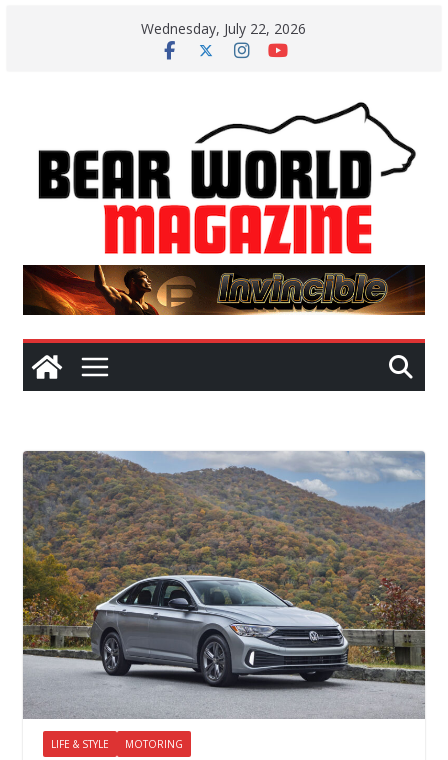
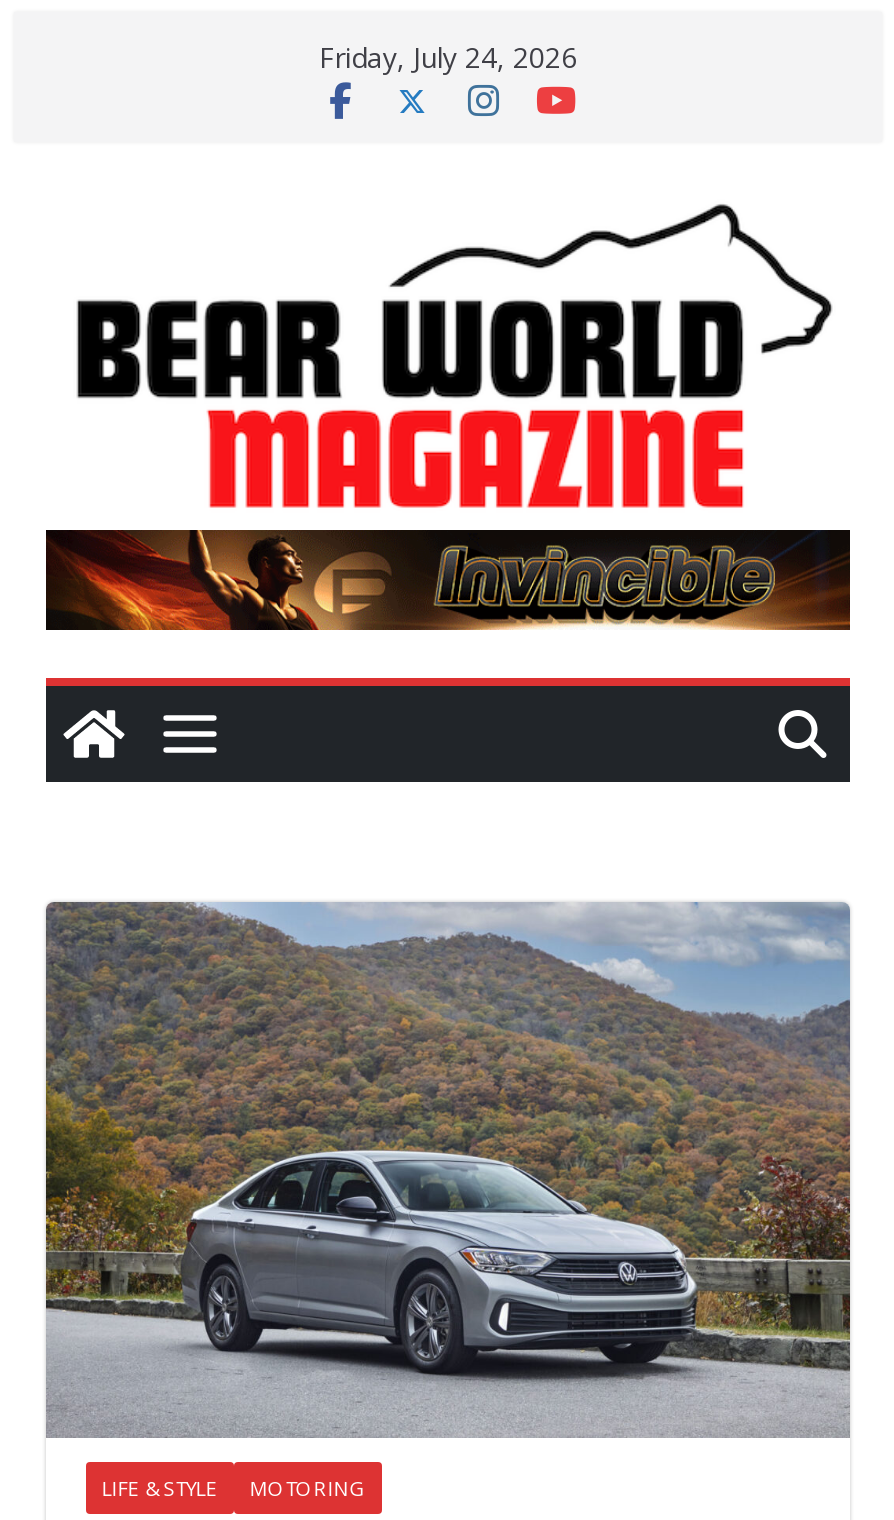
- Wednesday, July 22, 2026
+ Friday, July 24, 2026
